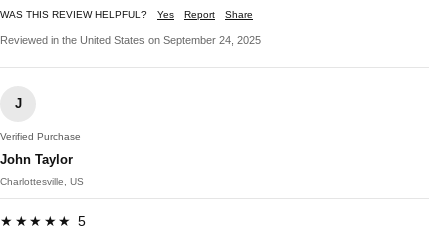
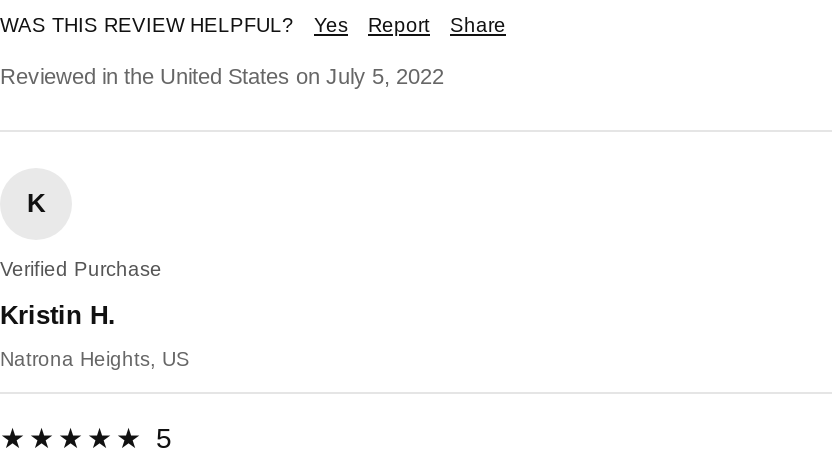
- Reviewed in the United States on September 24, 2025
+ Reviewed in the United States on July 5, 2022

- J
+ K

- John Taylor
+ Kristin H.

- Charlottesville, US
+ Natrona Heights, US
